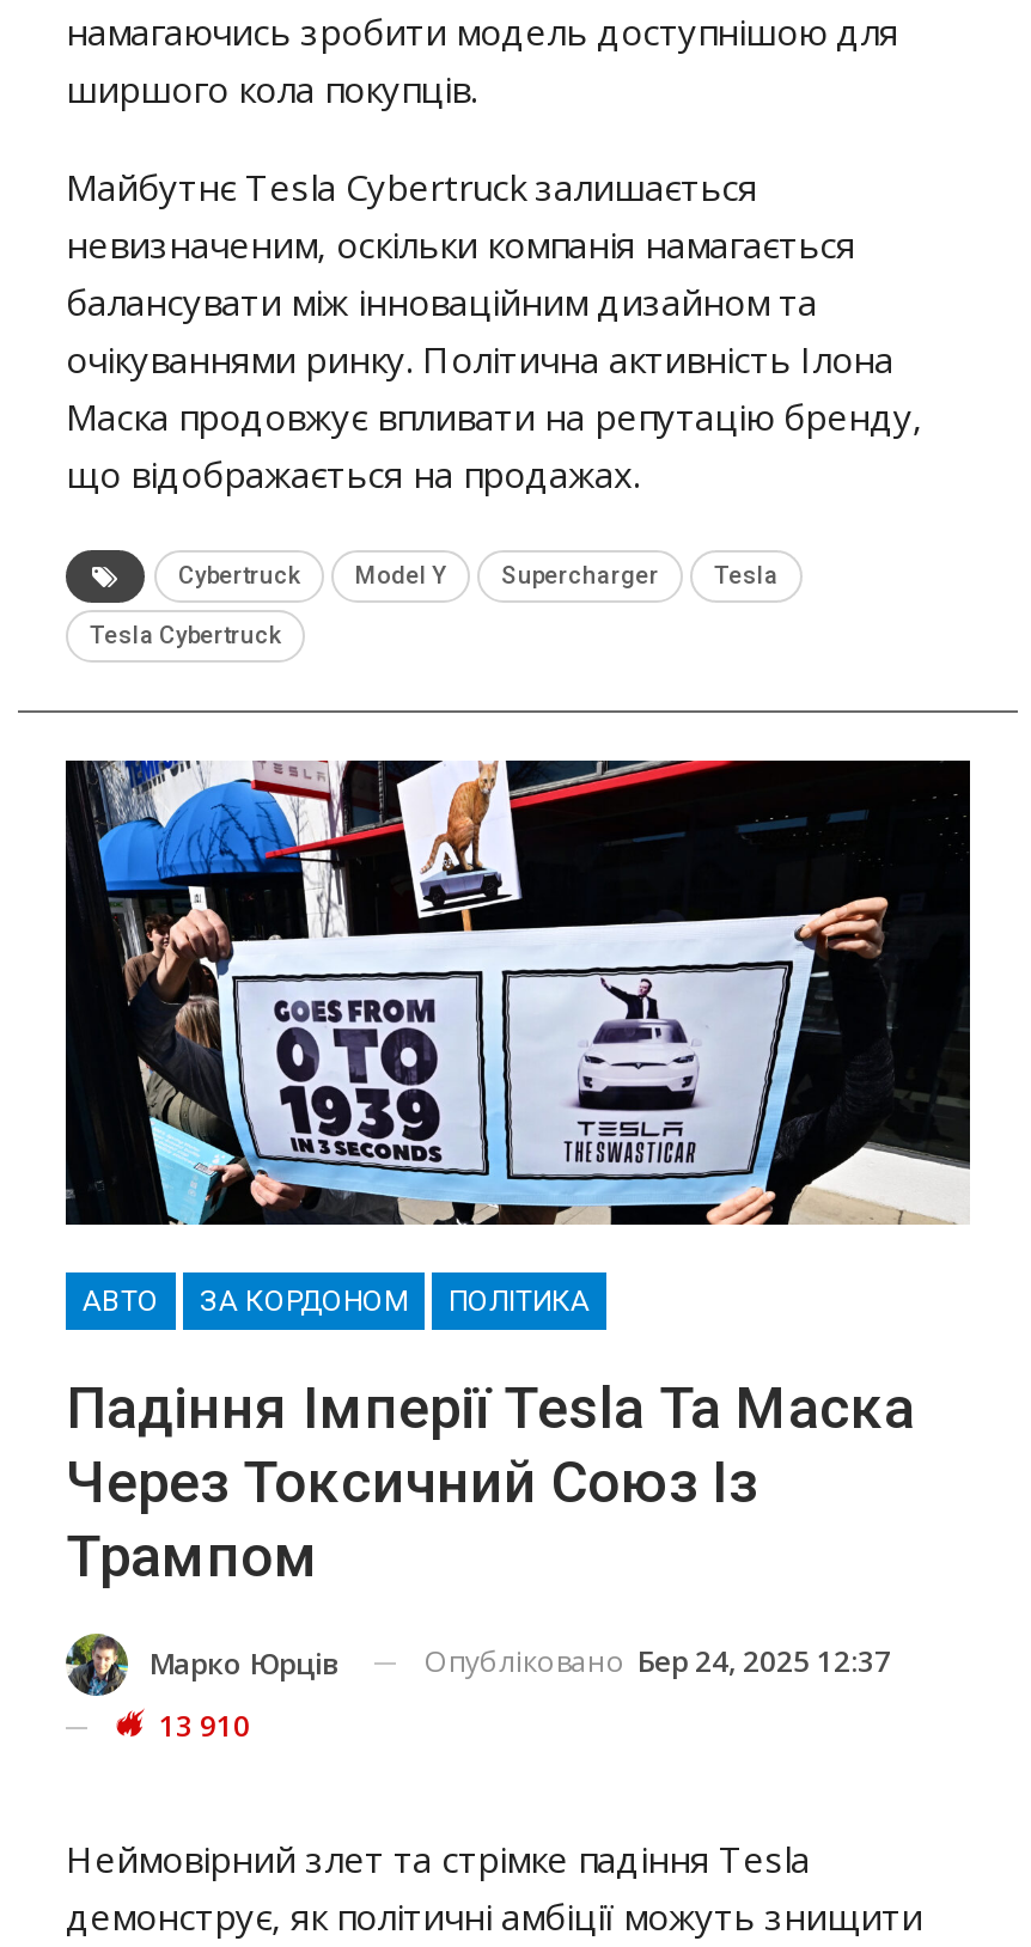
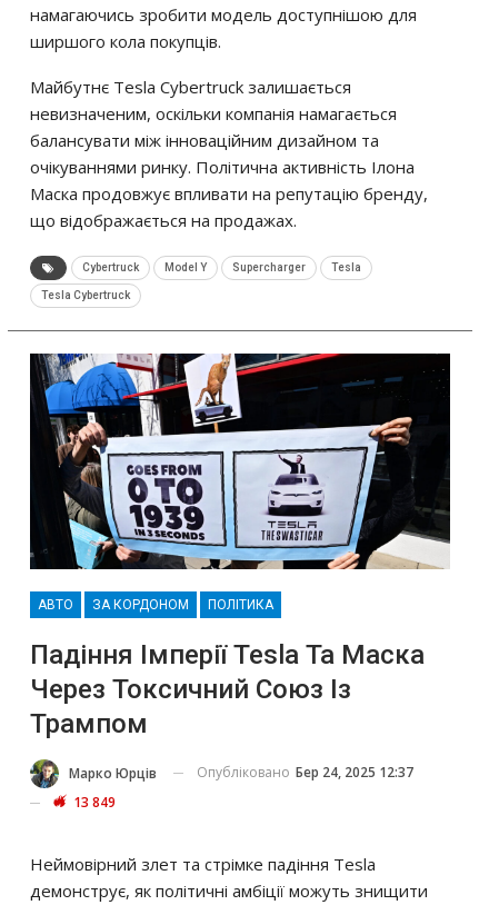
- 13 910
+ 13 849
